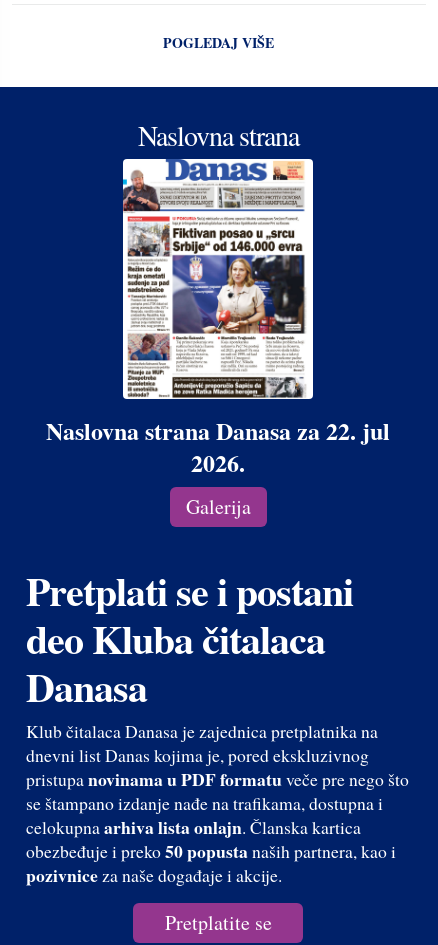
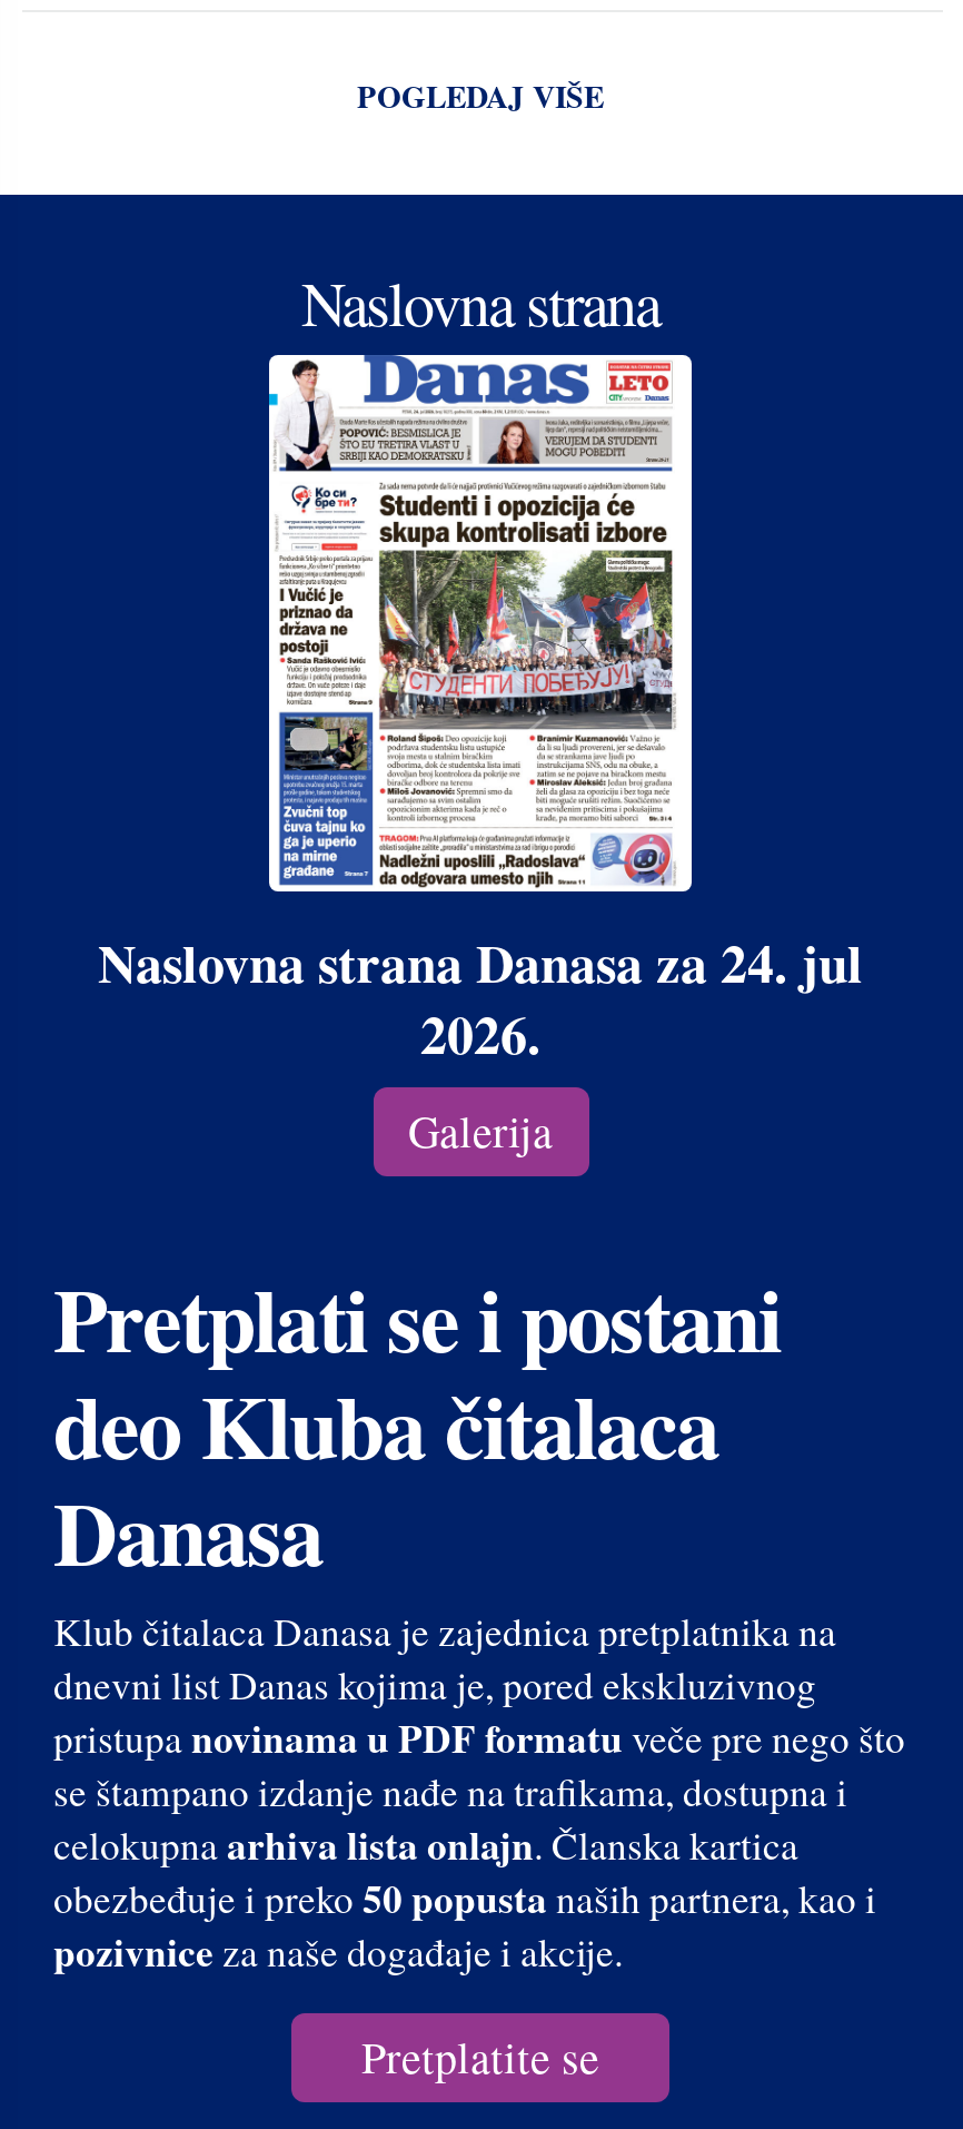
- [image]
- Naslovna strana Danasa za 22. jul
+ [image]
+ Naslovna strana Danasa za 24. jul
